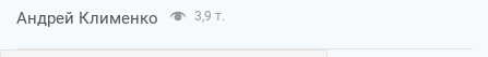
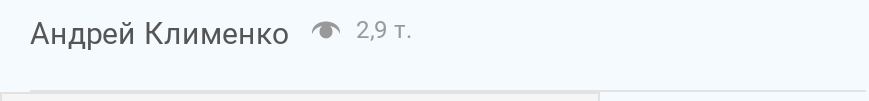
- 3,9 т.
+ 2,9 т.
